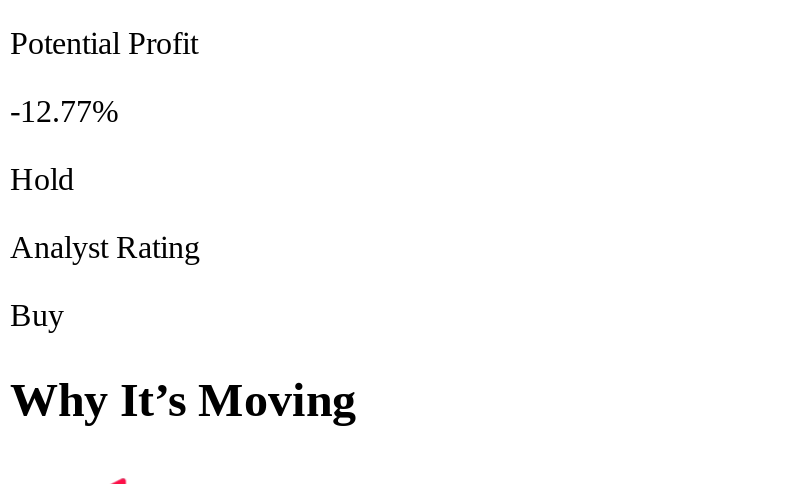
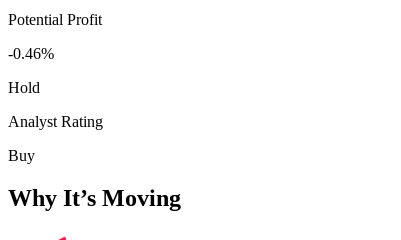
- -12.77%
+ -0.46%
